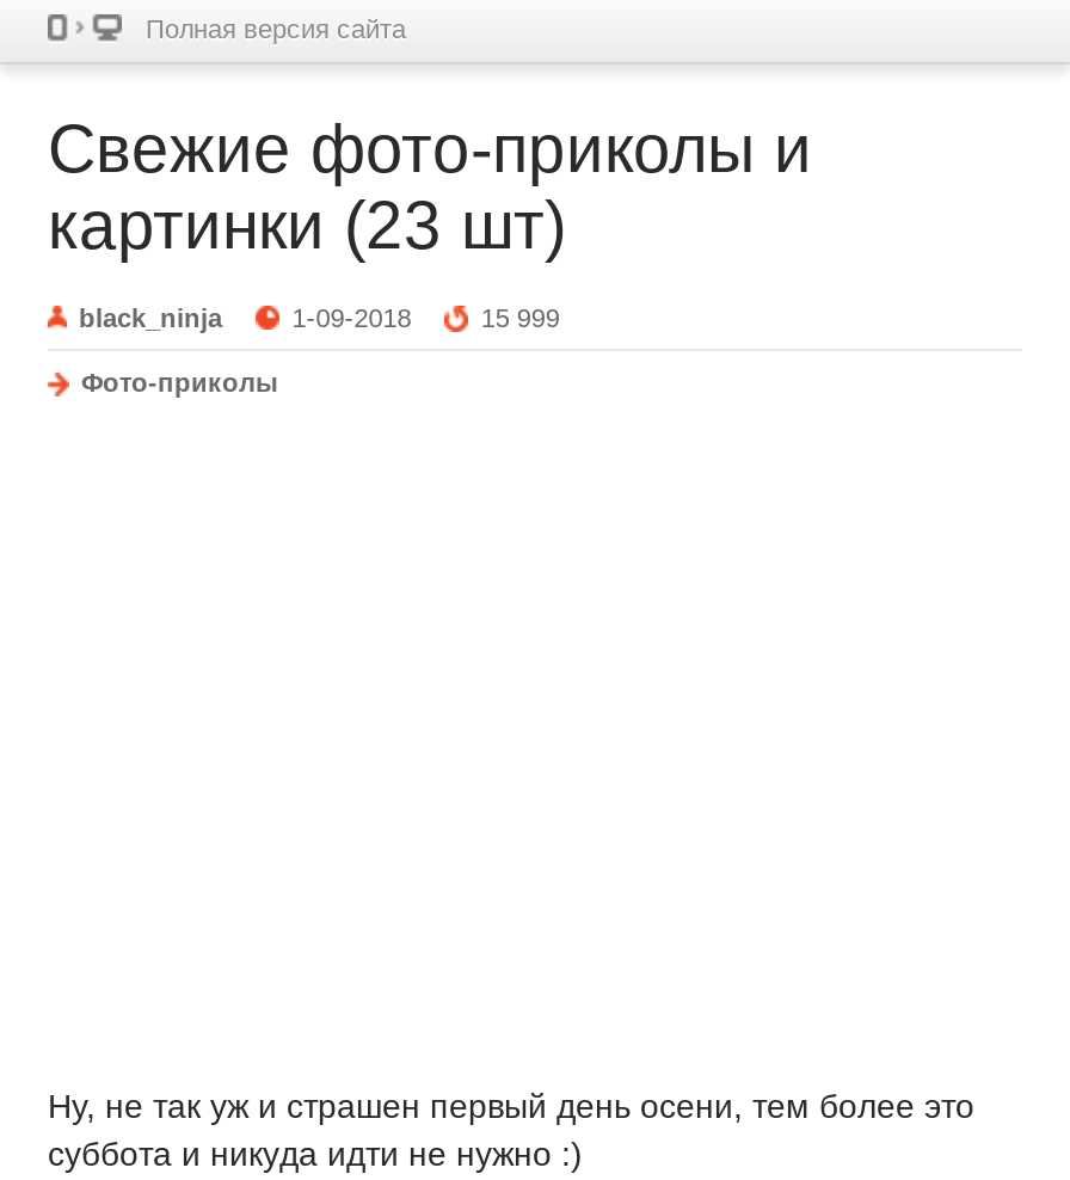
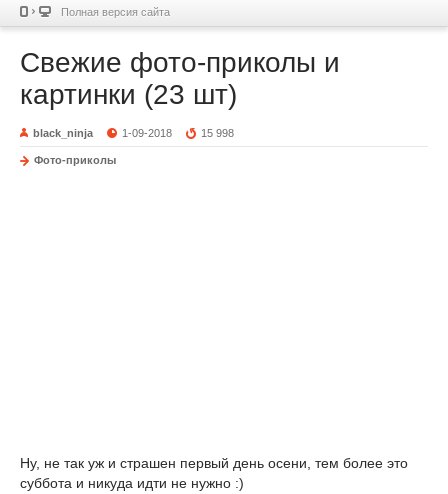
- 15 999
+ 15 998
